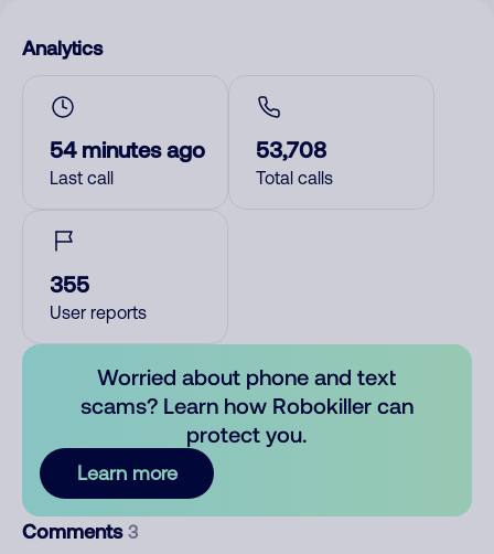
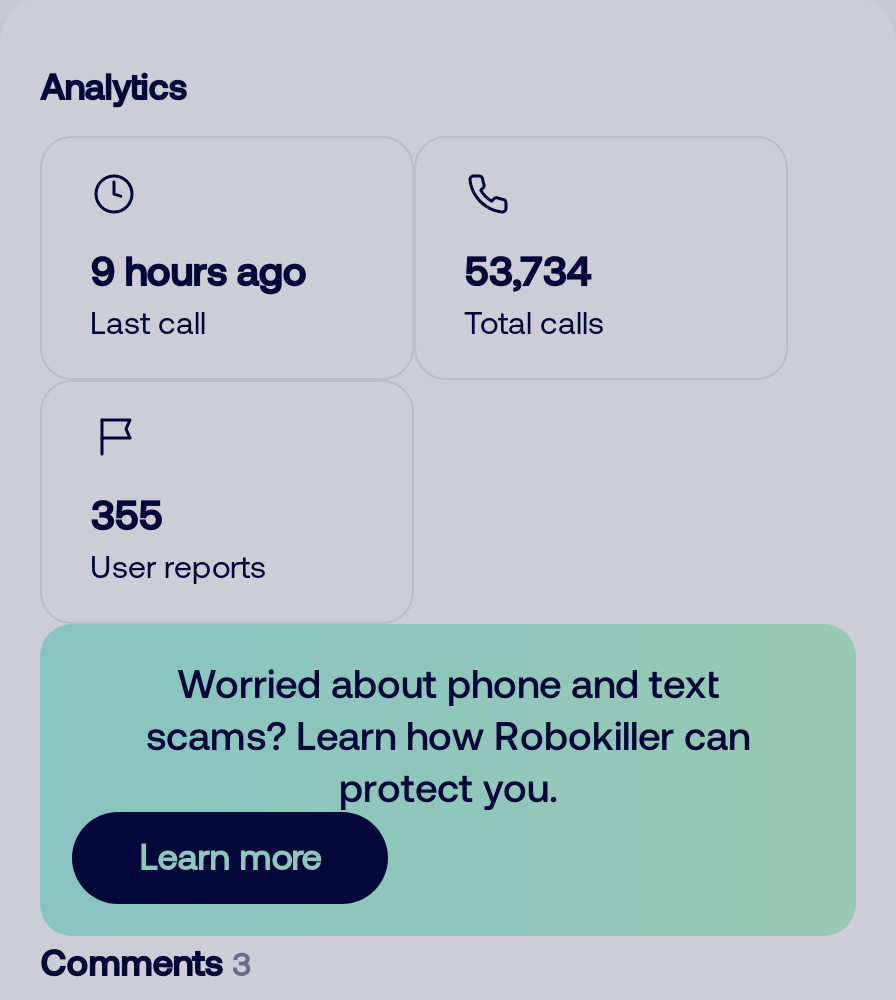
- 54 minutes ago
+ 9 hours ago

- 53,708
+ 53,734
